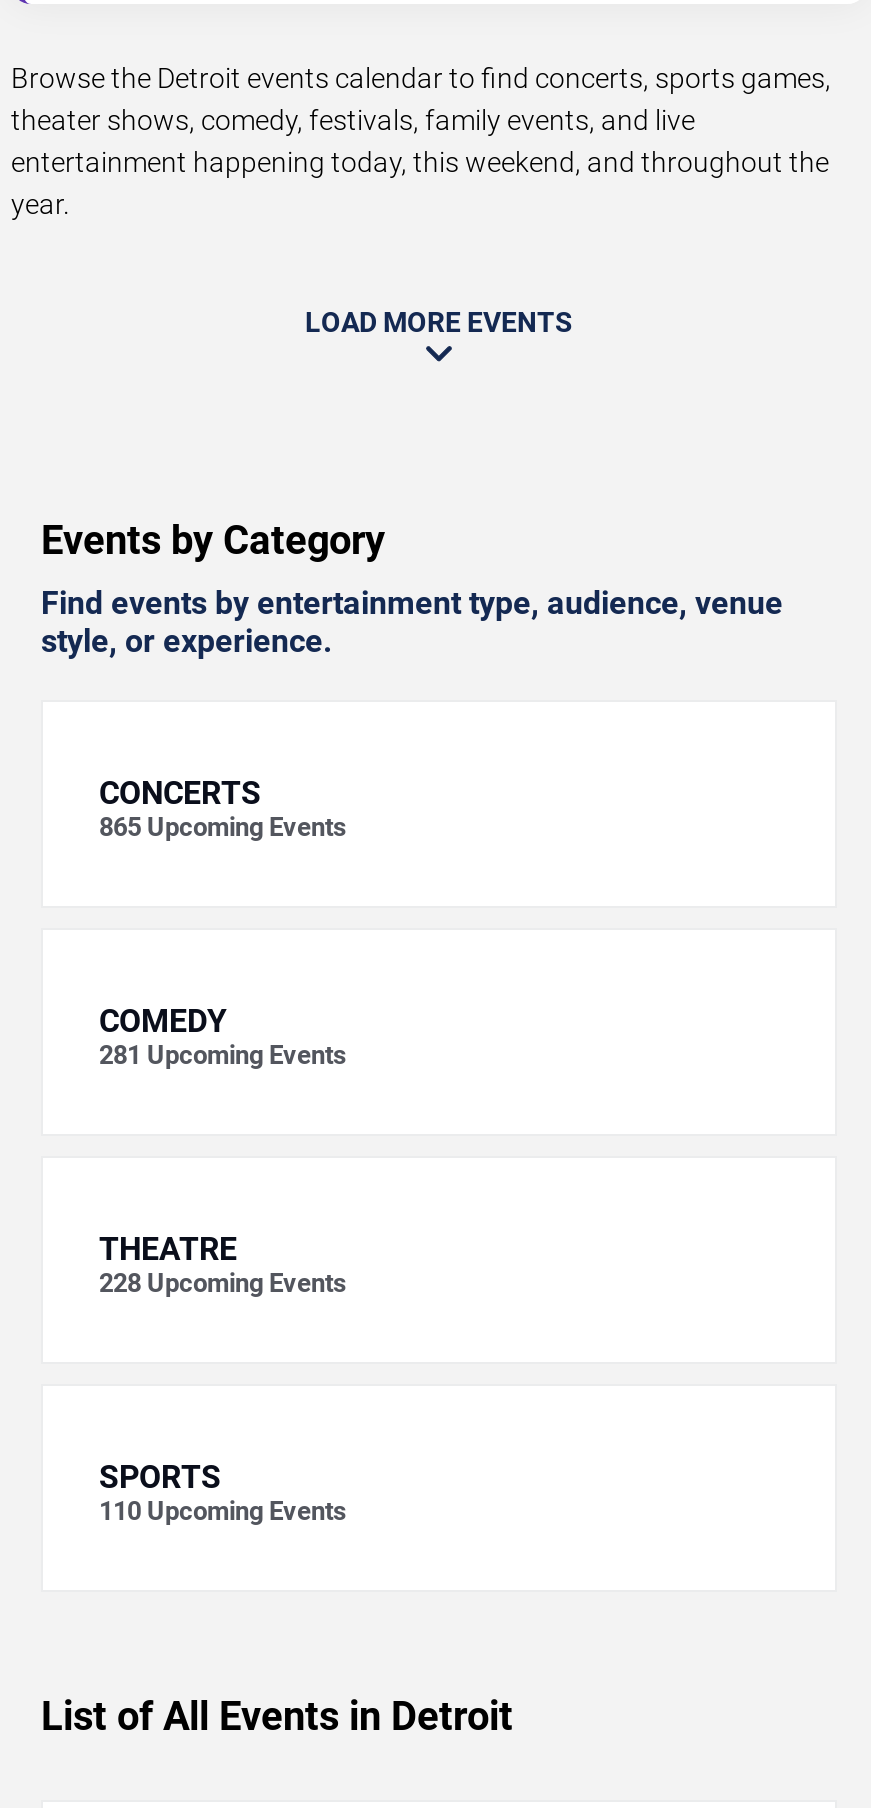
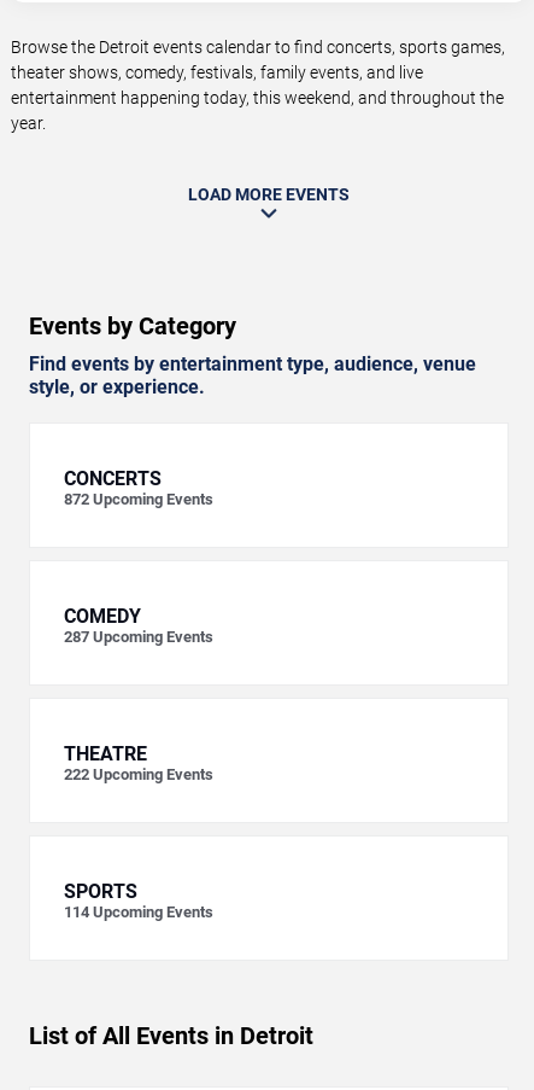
- 865 Upcoming Events
+ 872 Upcoming Events

- 281 Upcoming Events
+ 287 Upcoming Events

- 228 Upcoming Events
+ 222 Upcoming Events

- 110 Upcoming Events
+ 114 Upcoming Events
